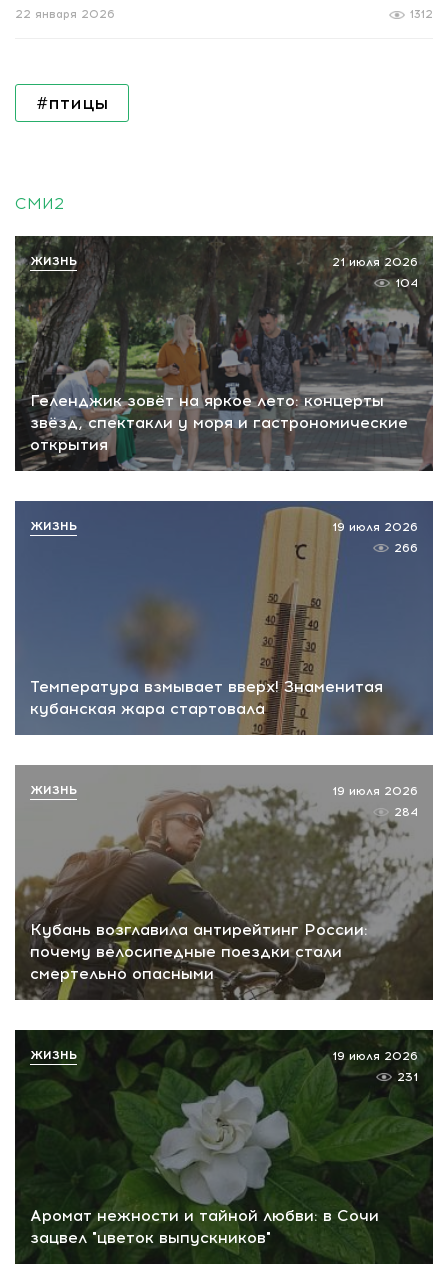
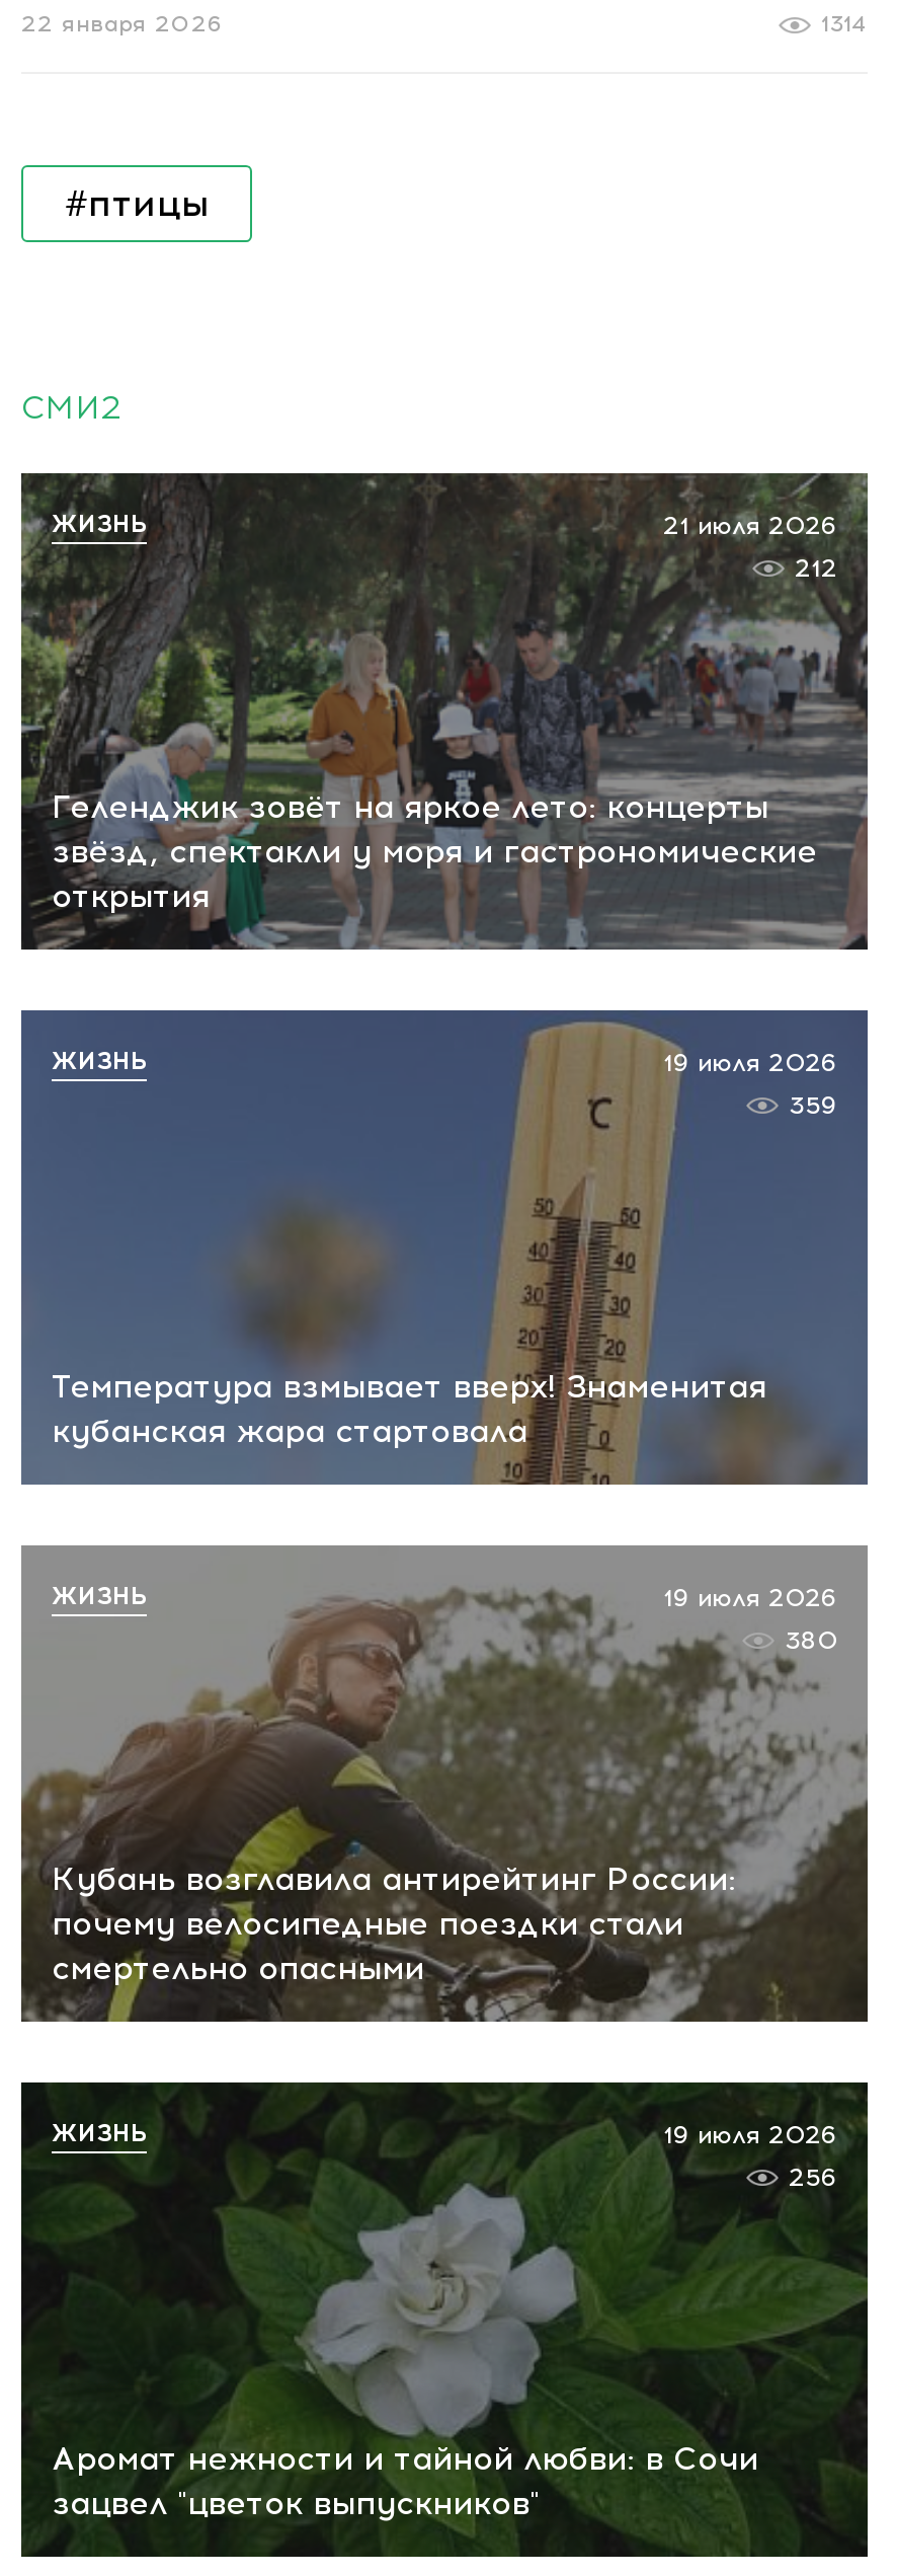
- 1312
+ 1314

- 104
+ 212

- 266
+ 359

- 284
+ 380

- 231
+ 256
